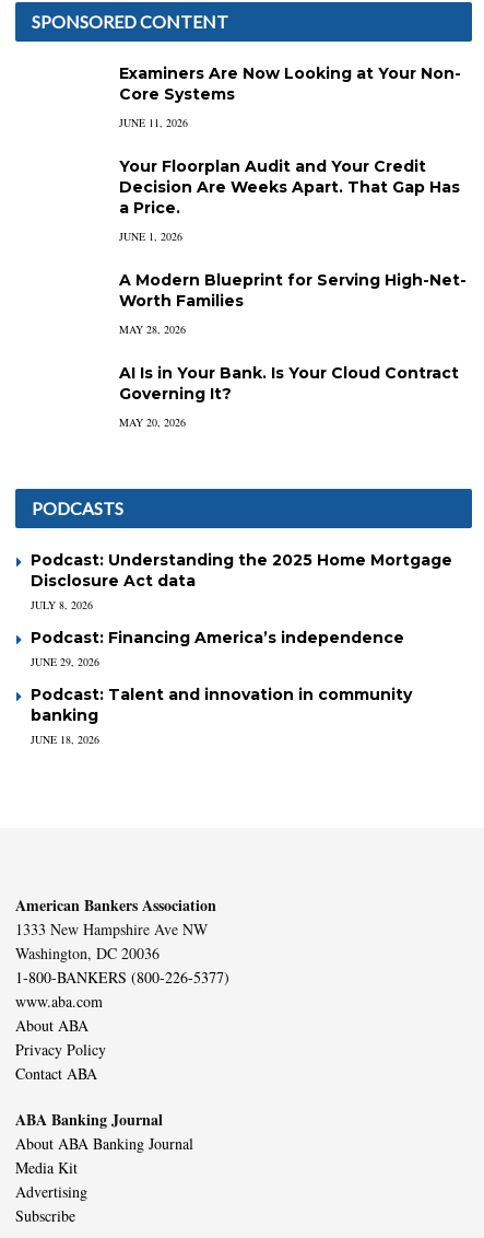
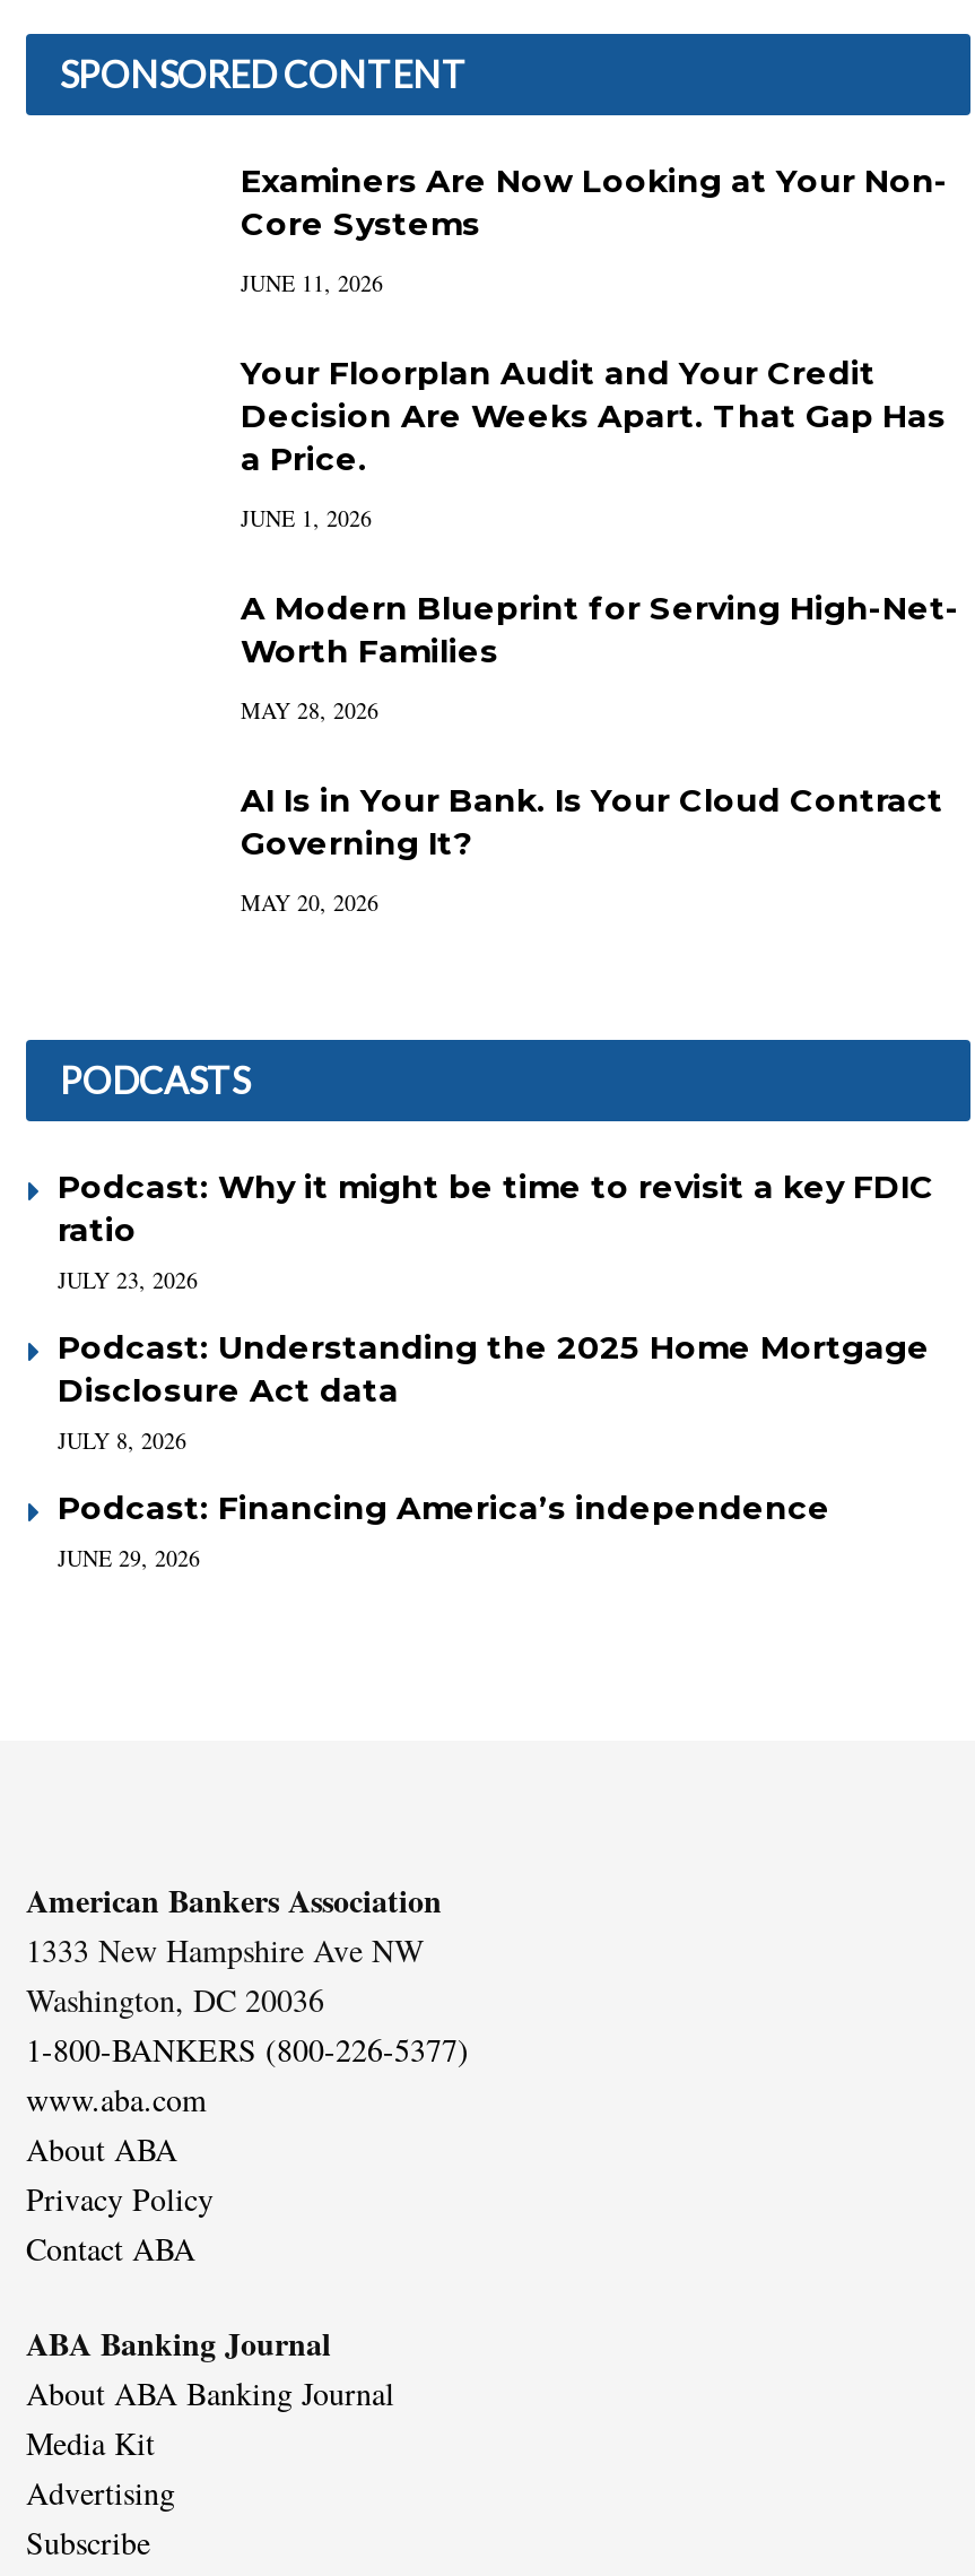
+ Podcast: Why it might be time to revisit a key FDIC
+ ratio
+ JULY 23, 2026

moved down: Podcast: Understanding the 2025 Home Mortgage | Disclosure Act data | JULY 8, 2026 | Podcast: Financing America’s independence | JUNE 29, 2026

- Podcast: Talent and innovation in community
- banking
- JUNE 18, 2026
